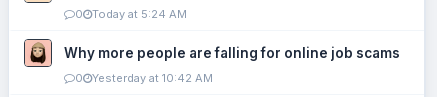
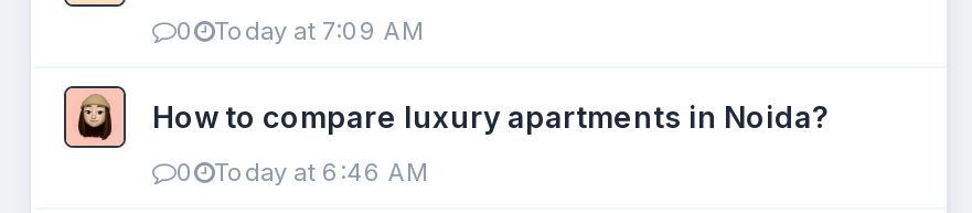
- 0 Today at 5:24 AM
+ 0 Today at 7:09 AM

- Why more people are falling for online job scams
+ How to compare luxury apartments in Noida?

- Yesterday at 10:42 AM
+ Today at 6:46 AM
